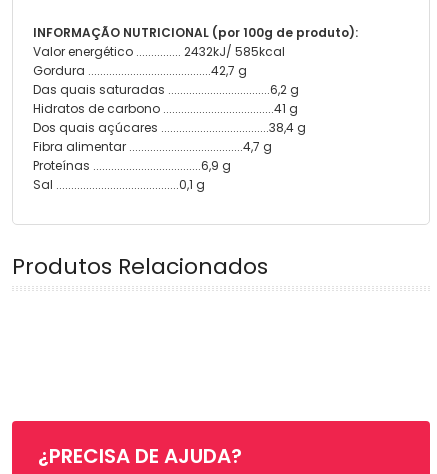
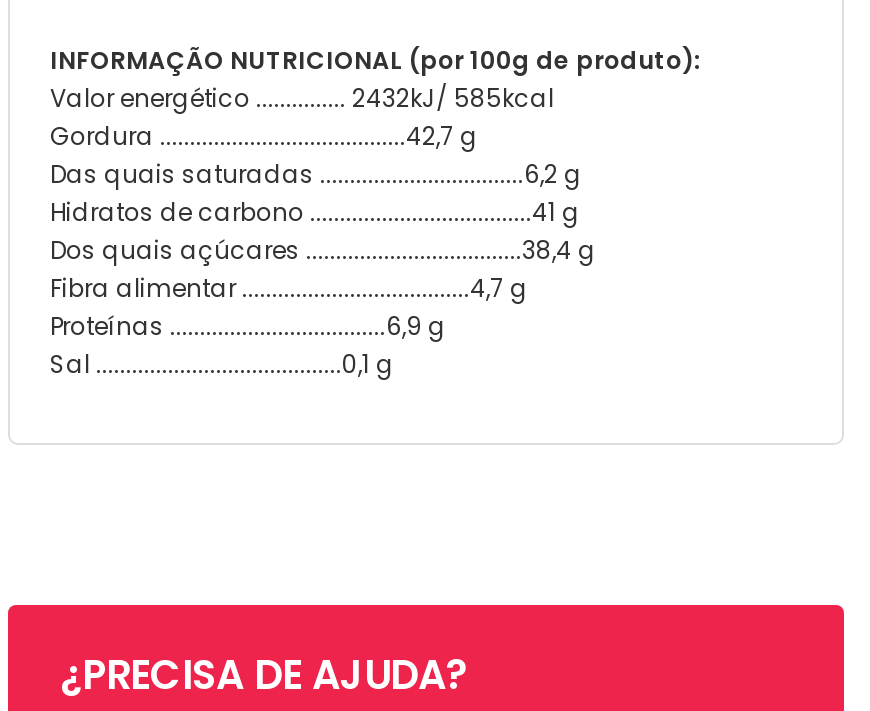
- Produtos Relacionados
